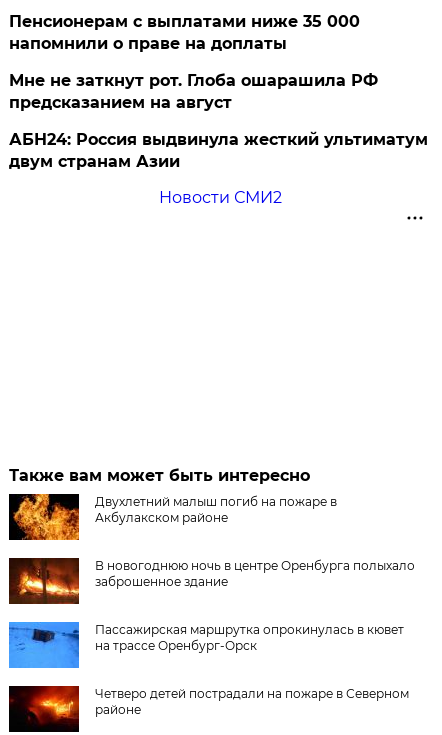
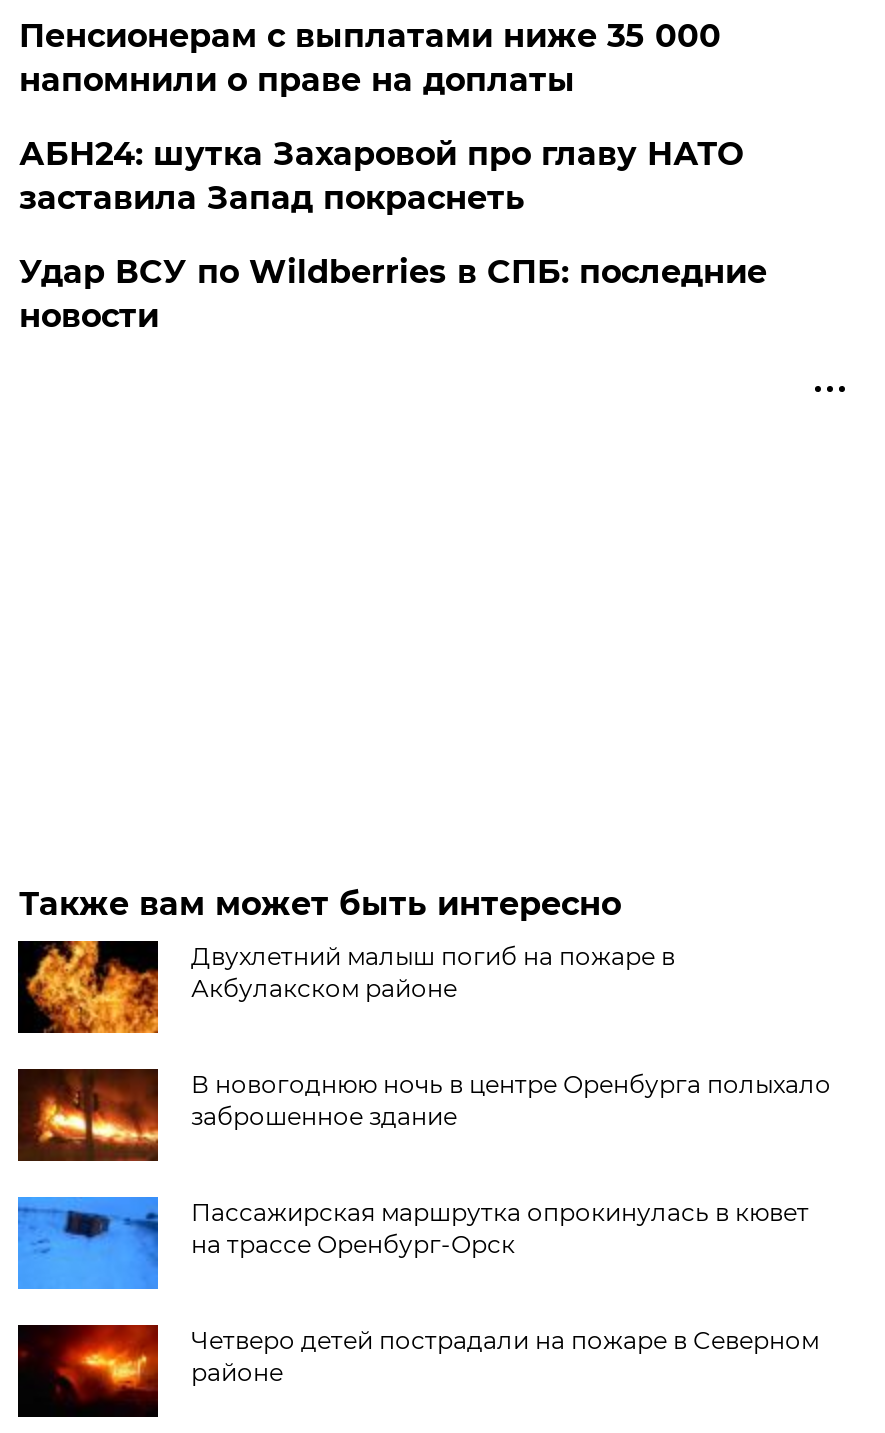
- Мне не заткнут рот. Глоба ошарашила РФ
- предсказанием на август
- АБН24: Россия выдвинула жесткий ультиматум
- двум странам Азии
- Новости СМИ2
+ АБН24: шутка Захаровой про главу НАТО
+ заставила Запад покраснеть
+ Удар ВСУ по Wildberries в СПБ: последние
+ новости
